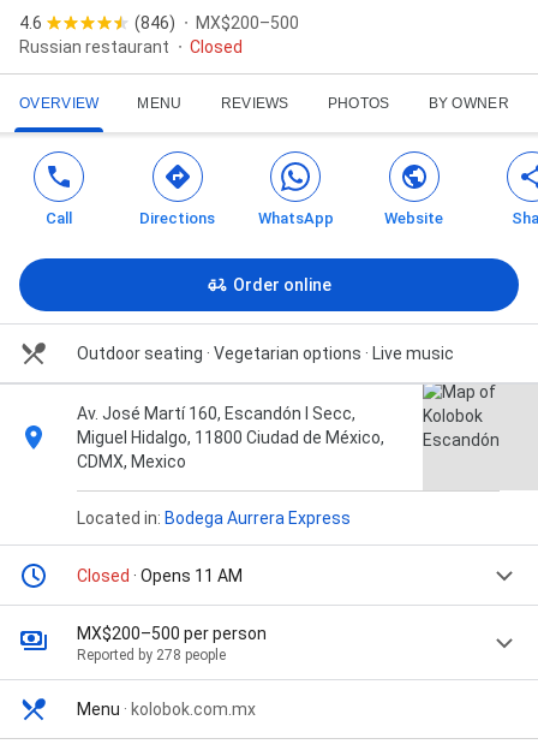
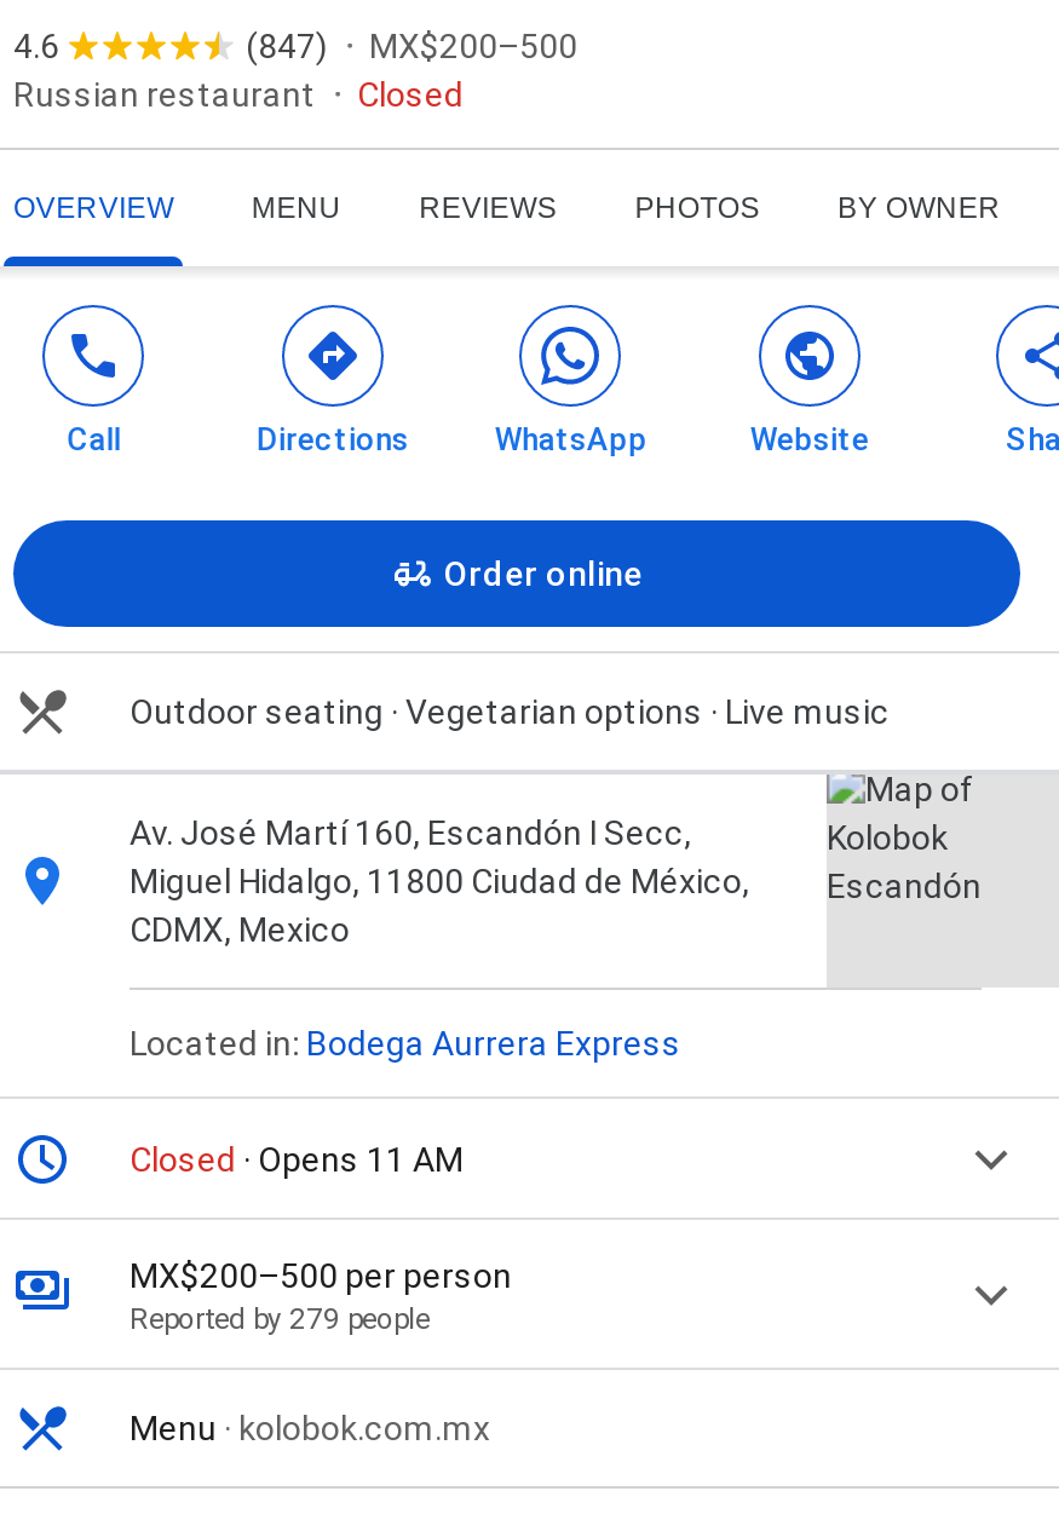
- (846) MX$200–500
+ (847) MX$200–500

- Reported by 278 people
+ Reported by 279 people
